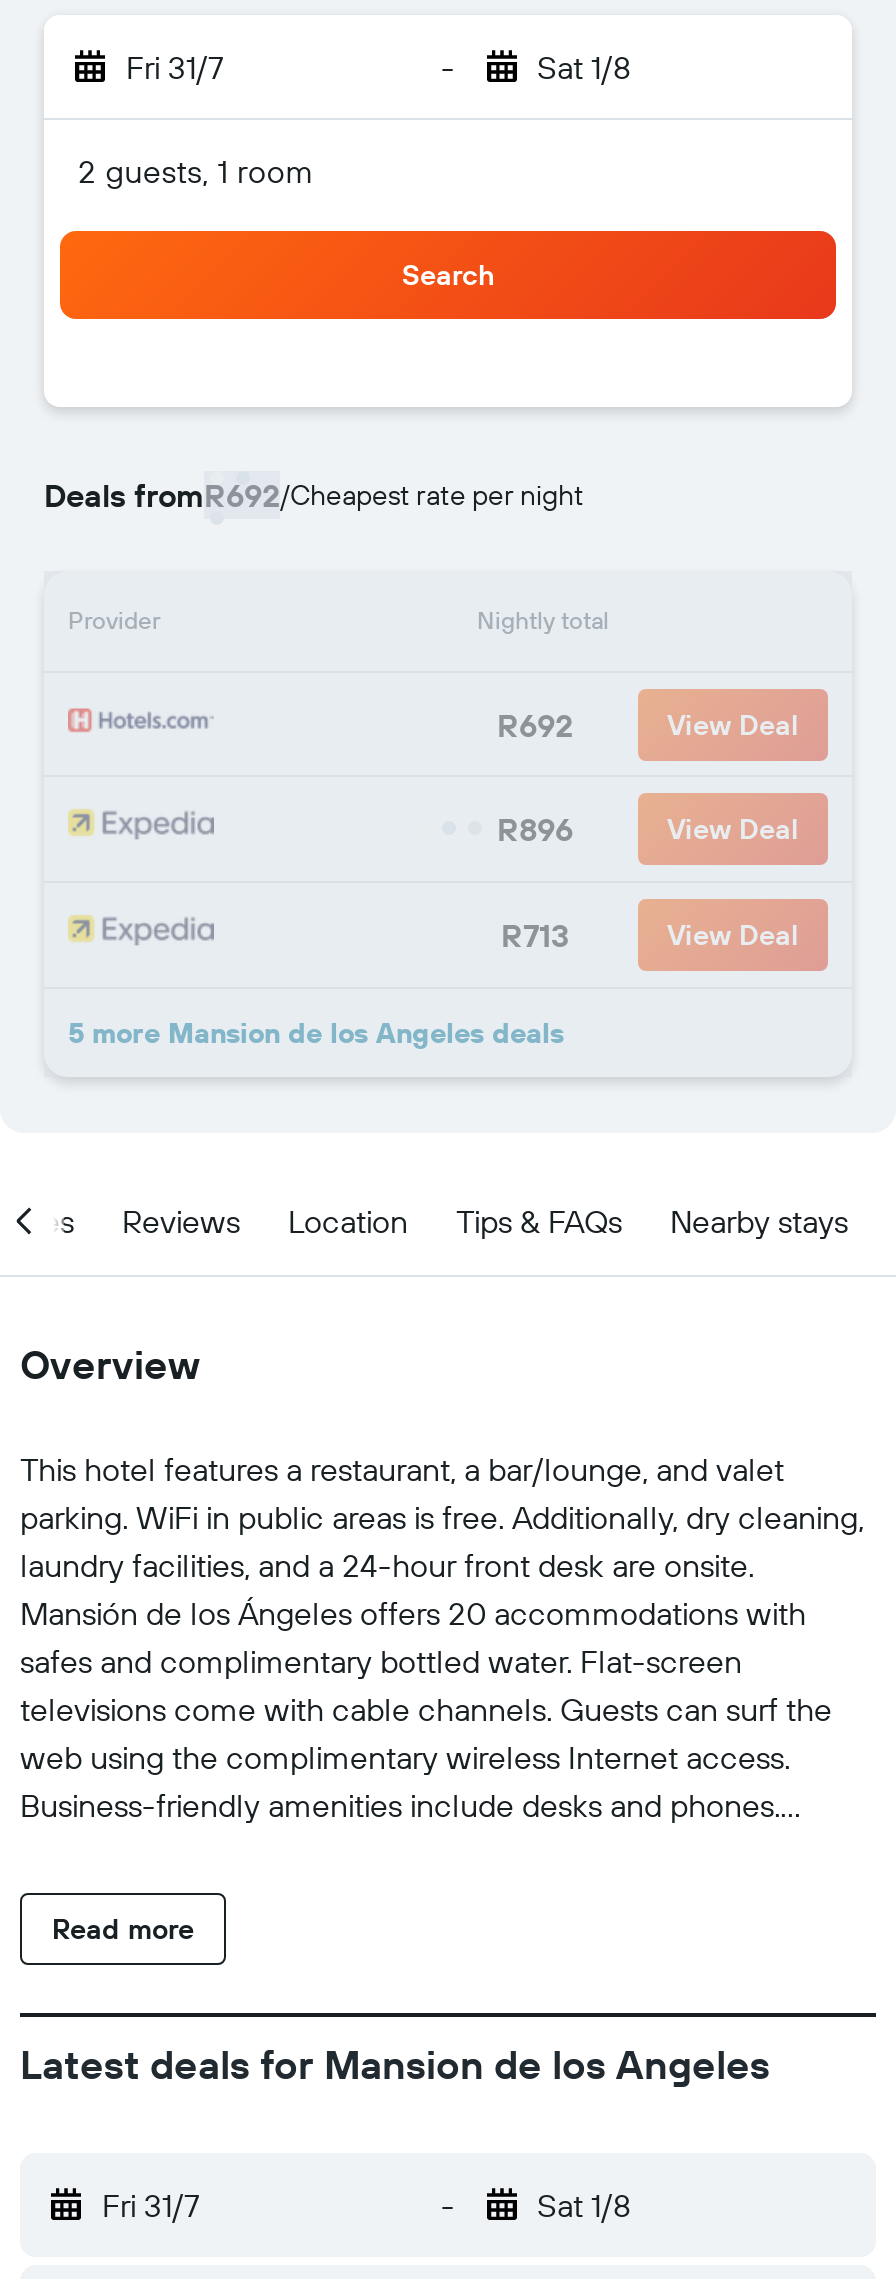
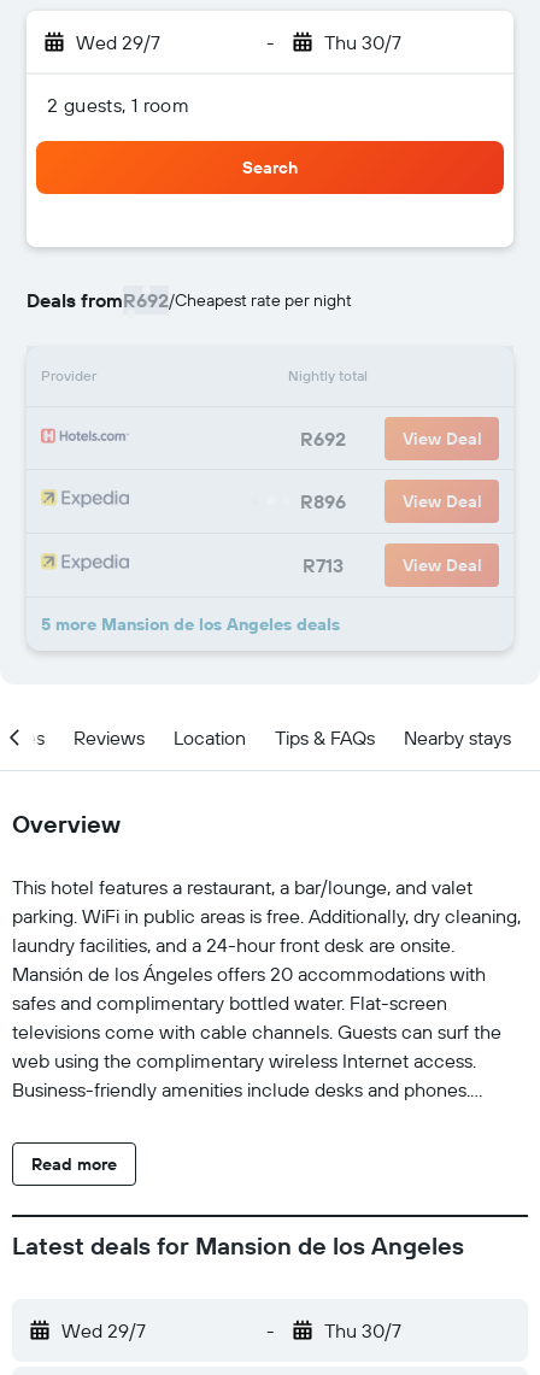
- Fri 31/7
+ Wed 29/7

- Sat 1/8
+ Thu 30/7

- Fri 31/7
+ Wed 29/7

- Sat 1/8
+ Thu 30/7
